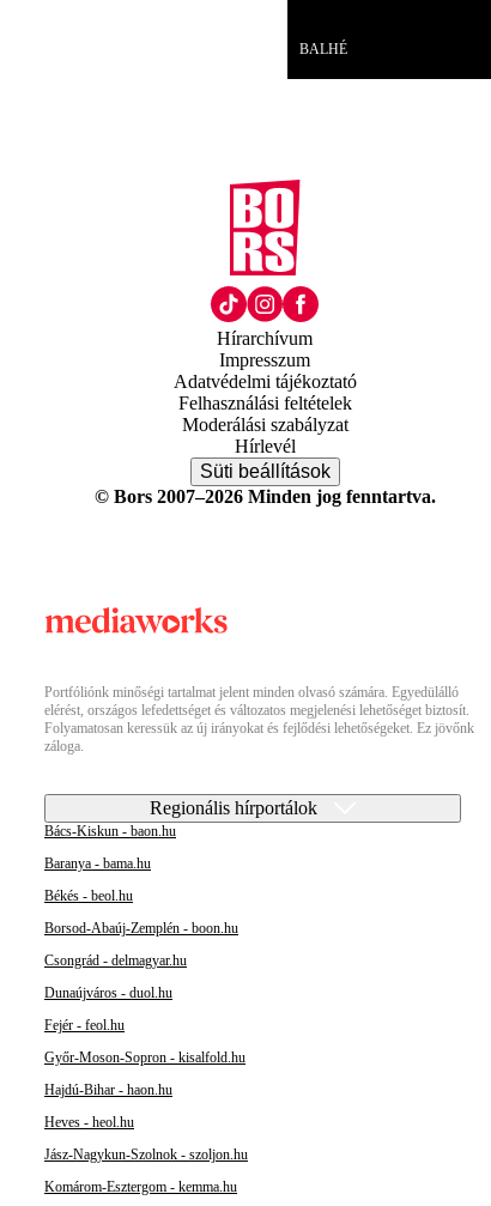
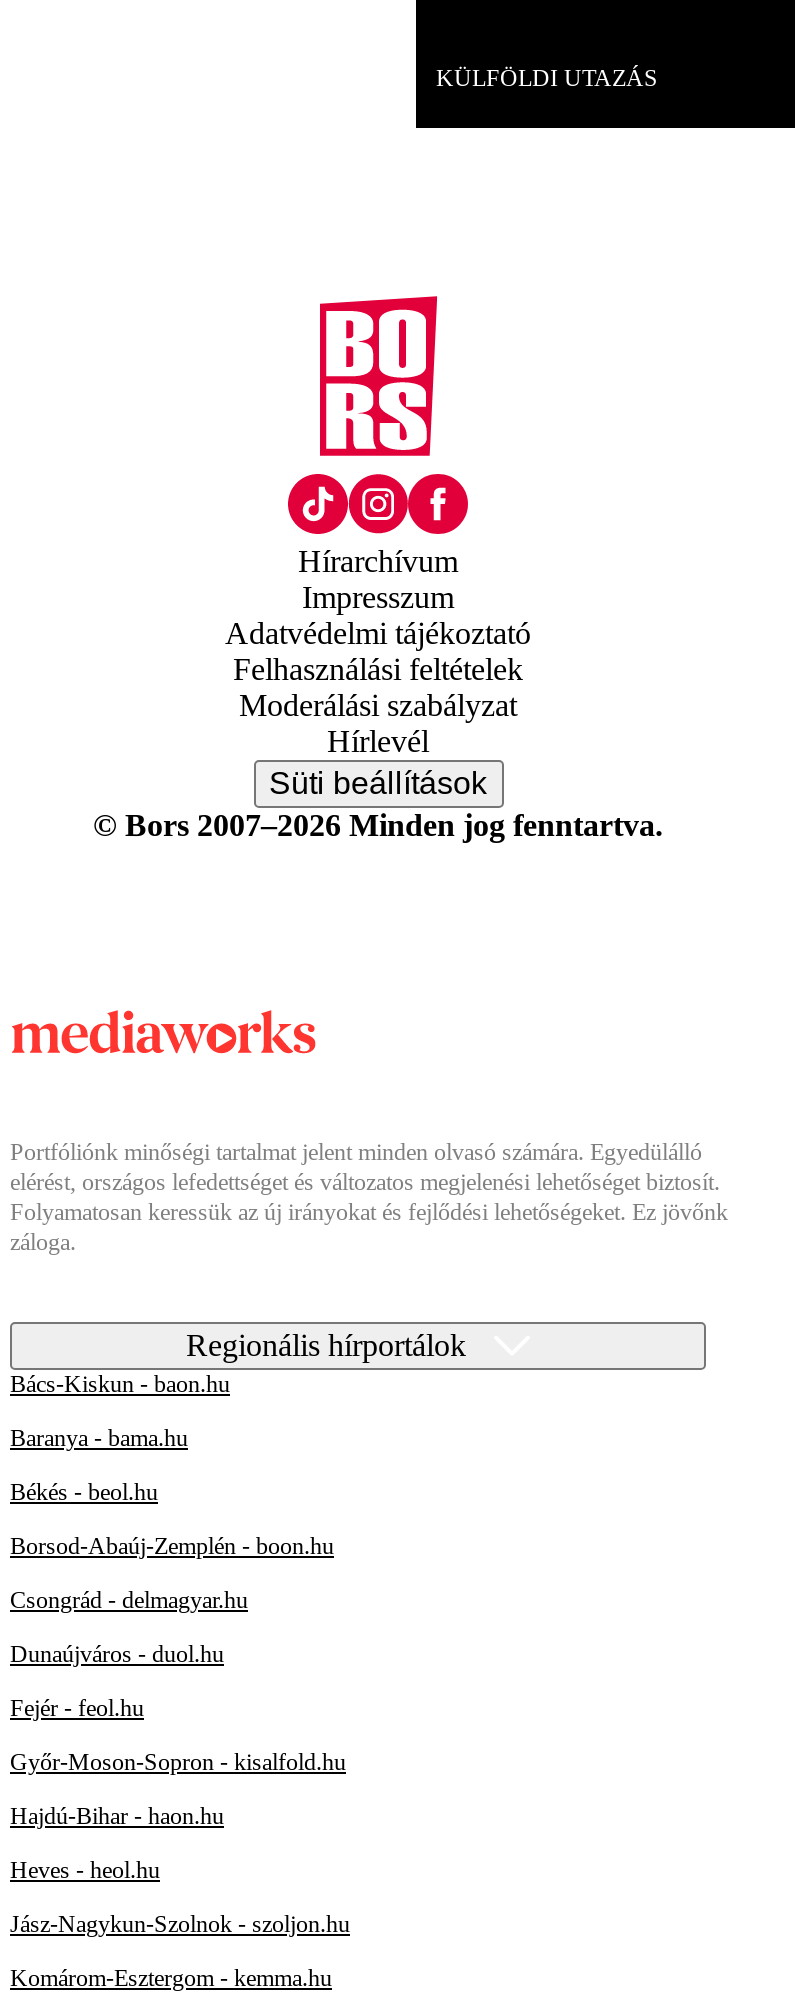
- BALHÉ
+ KÜLFÖLDI UTAZÁS
